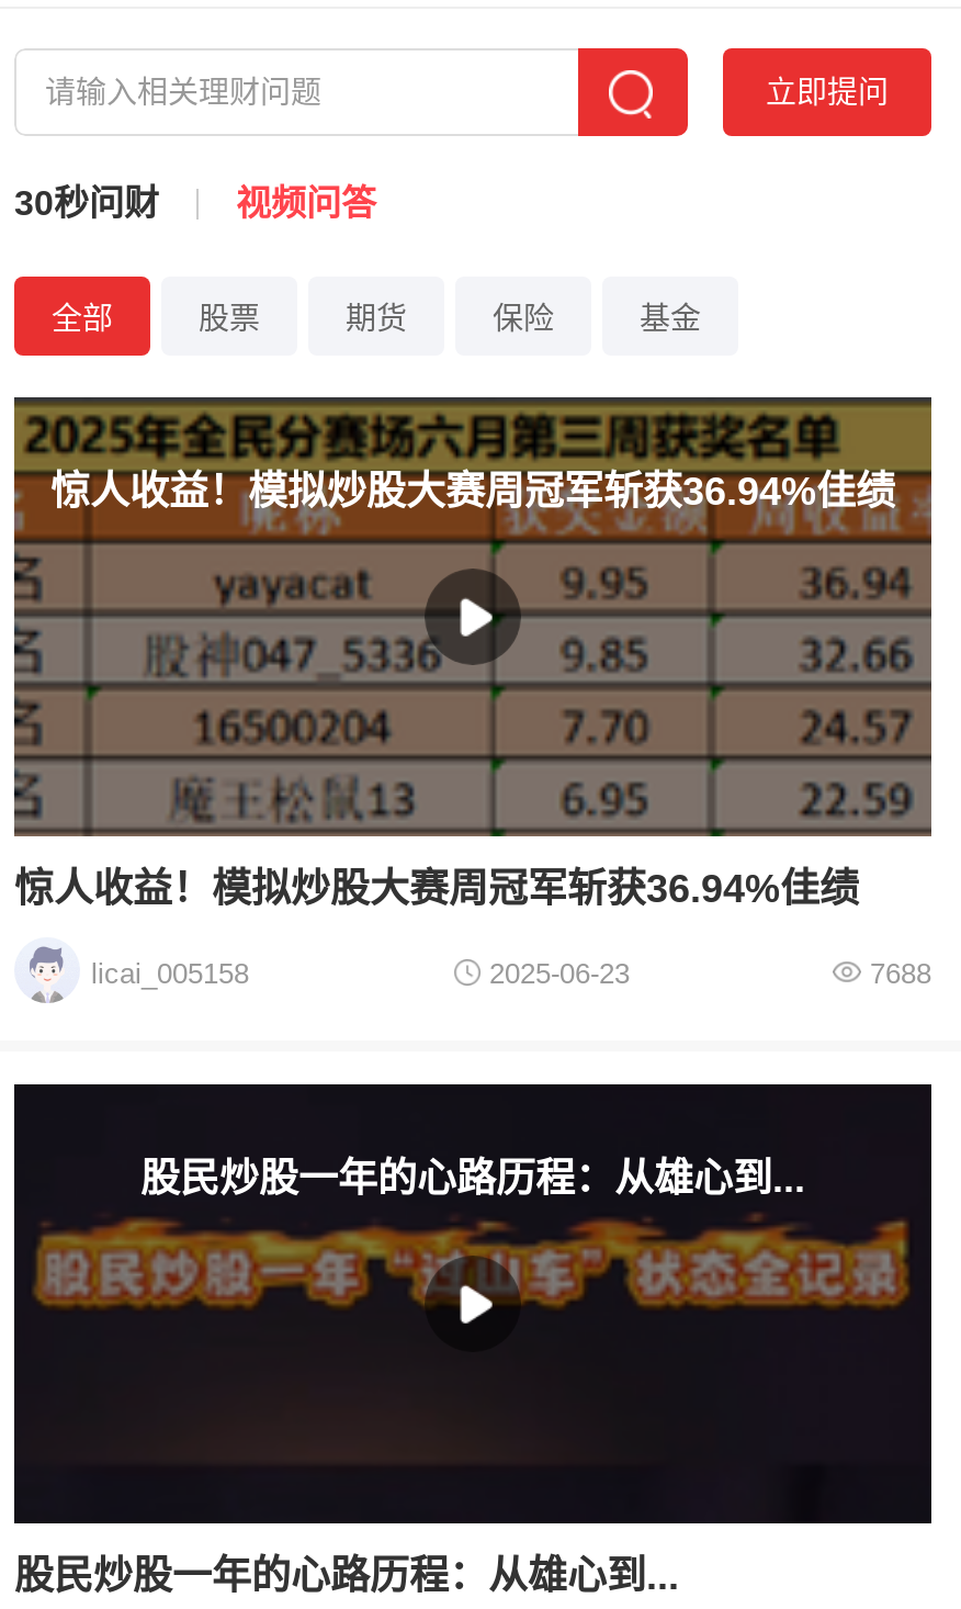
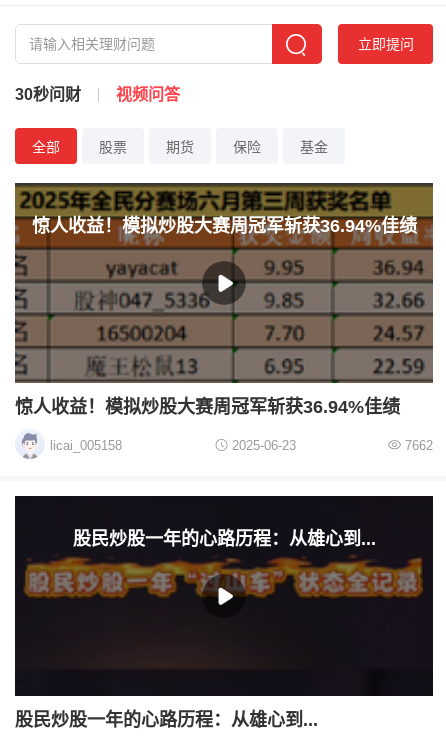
- 7688
+ 7662
